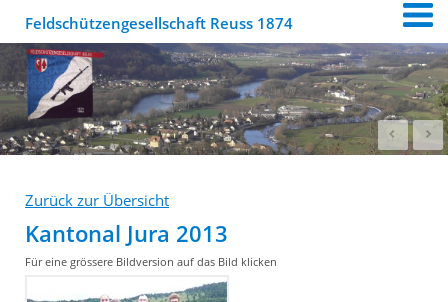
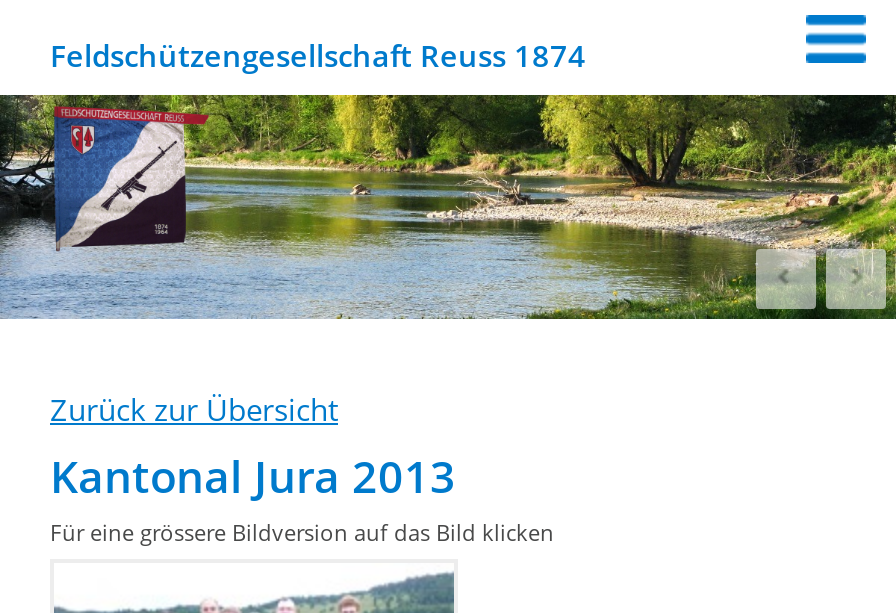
- [image]
+ [image]
